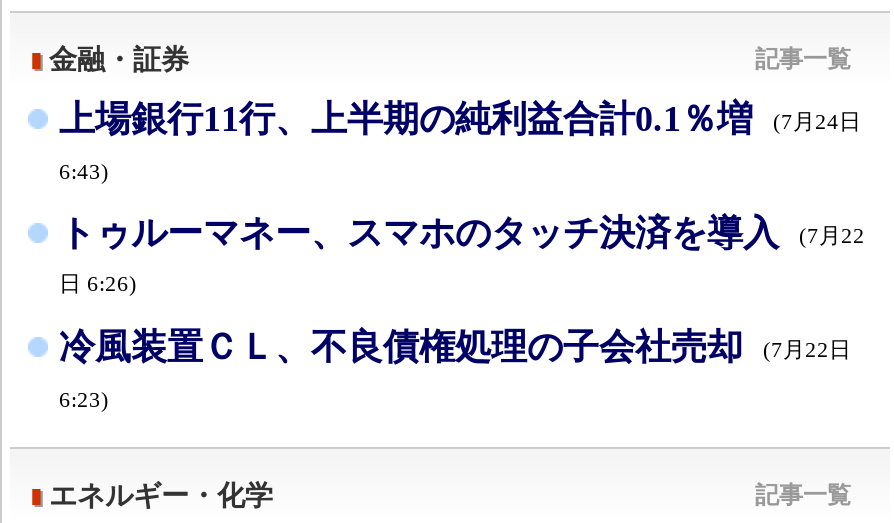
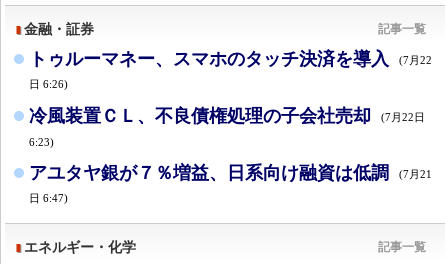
- 上場銀行11行、上半期の純利益合計0.1％増
- (7月24日
- 6:43)

moved up: トゥルーマネー、スマホのタッチ決済を導入 | (7月22 | 日 6:26) | 冷風装置ＣＬ、不良債権処理の子会社売却 | (7月22日 | 6:23)

+ アユタヤ銀が７％増益、日系向け融資は低調
+ (7月21
+ 日 6:47)
